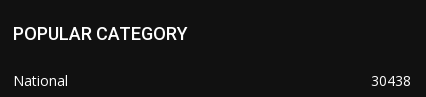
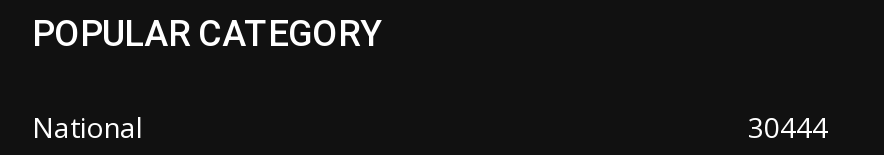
- 30438
+ 30444
